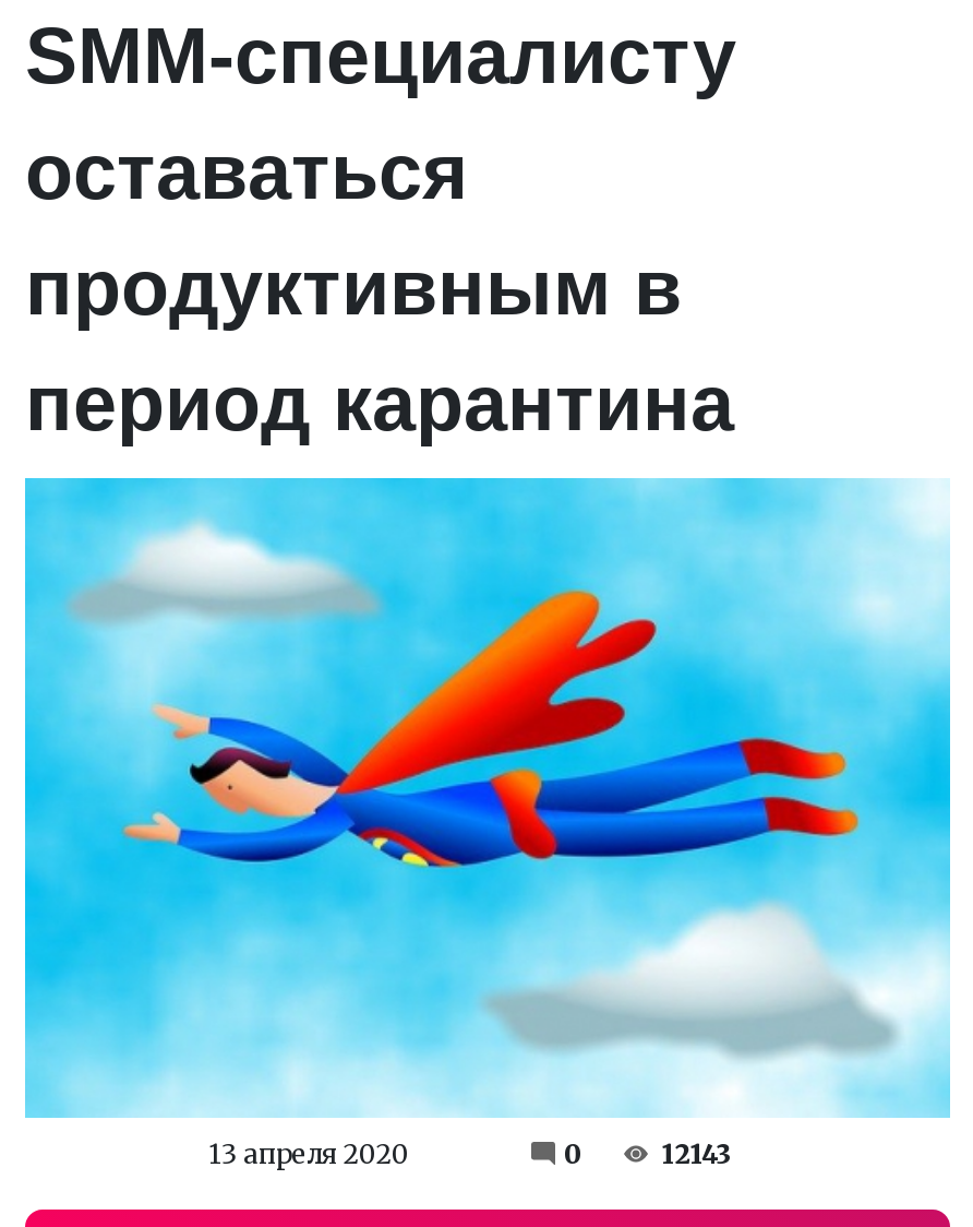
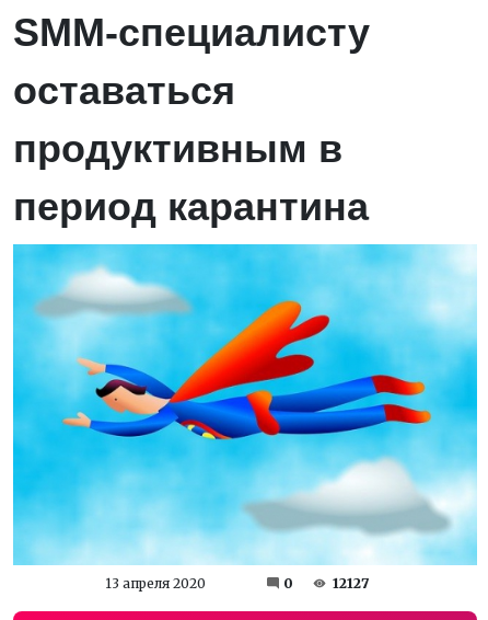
- 12143
+ 12127
